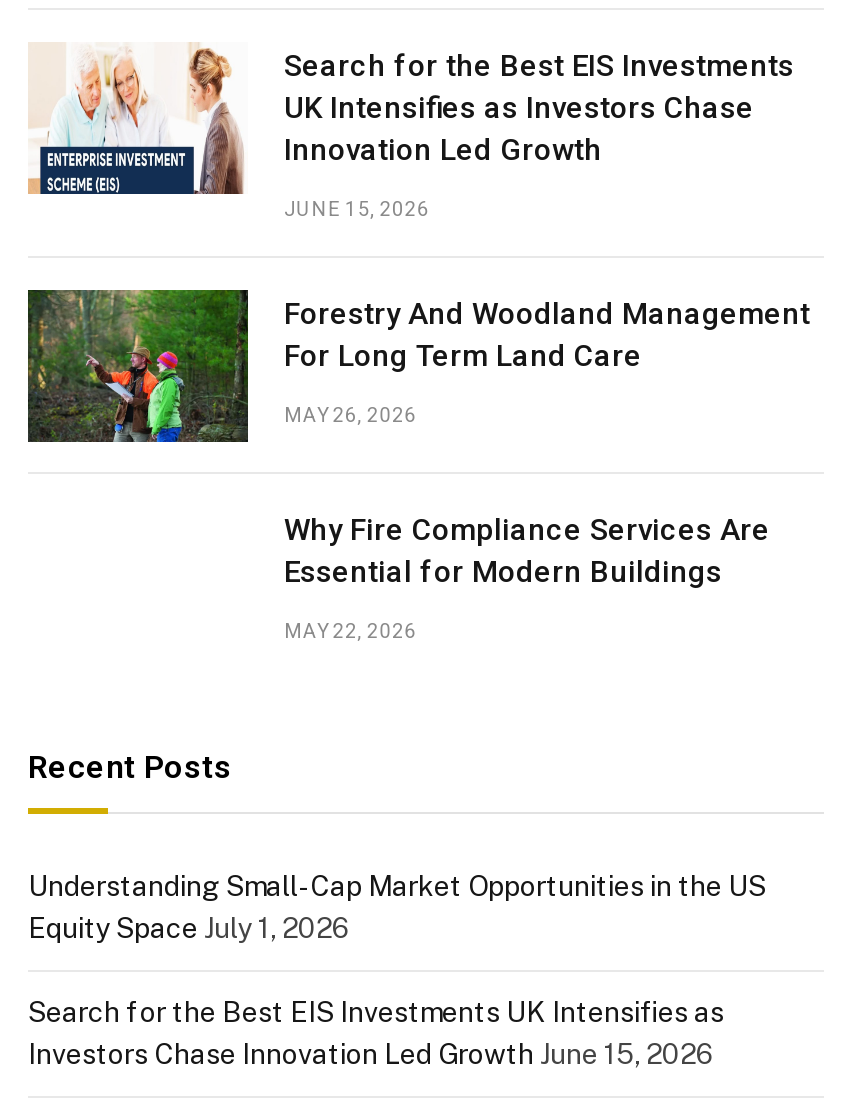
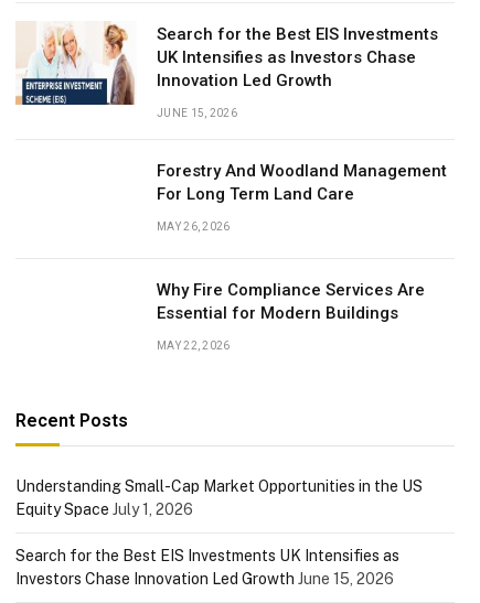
- [image]
